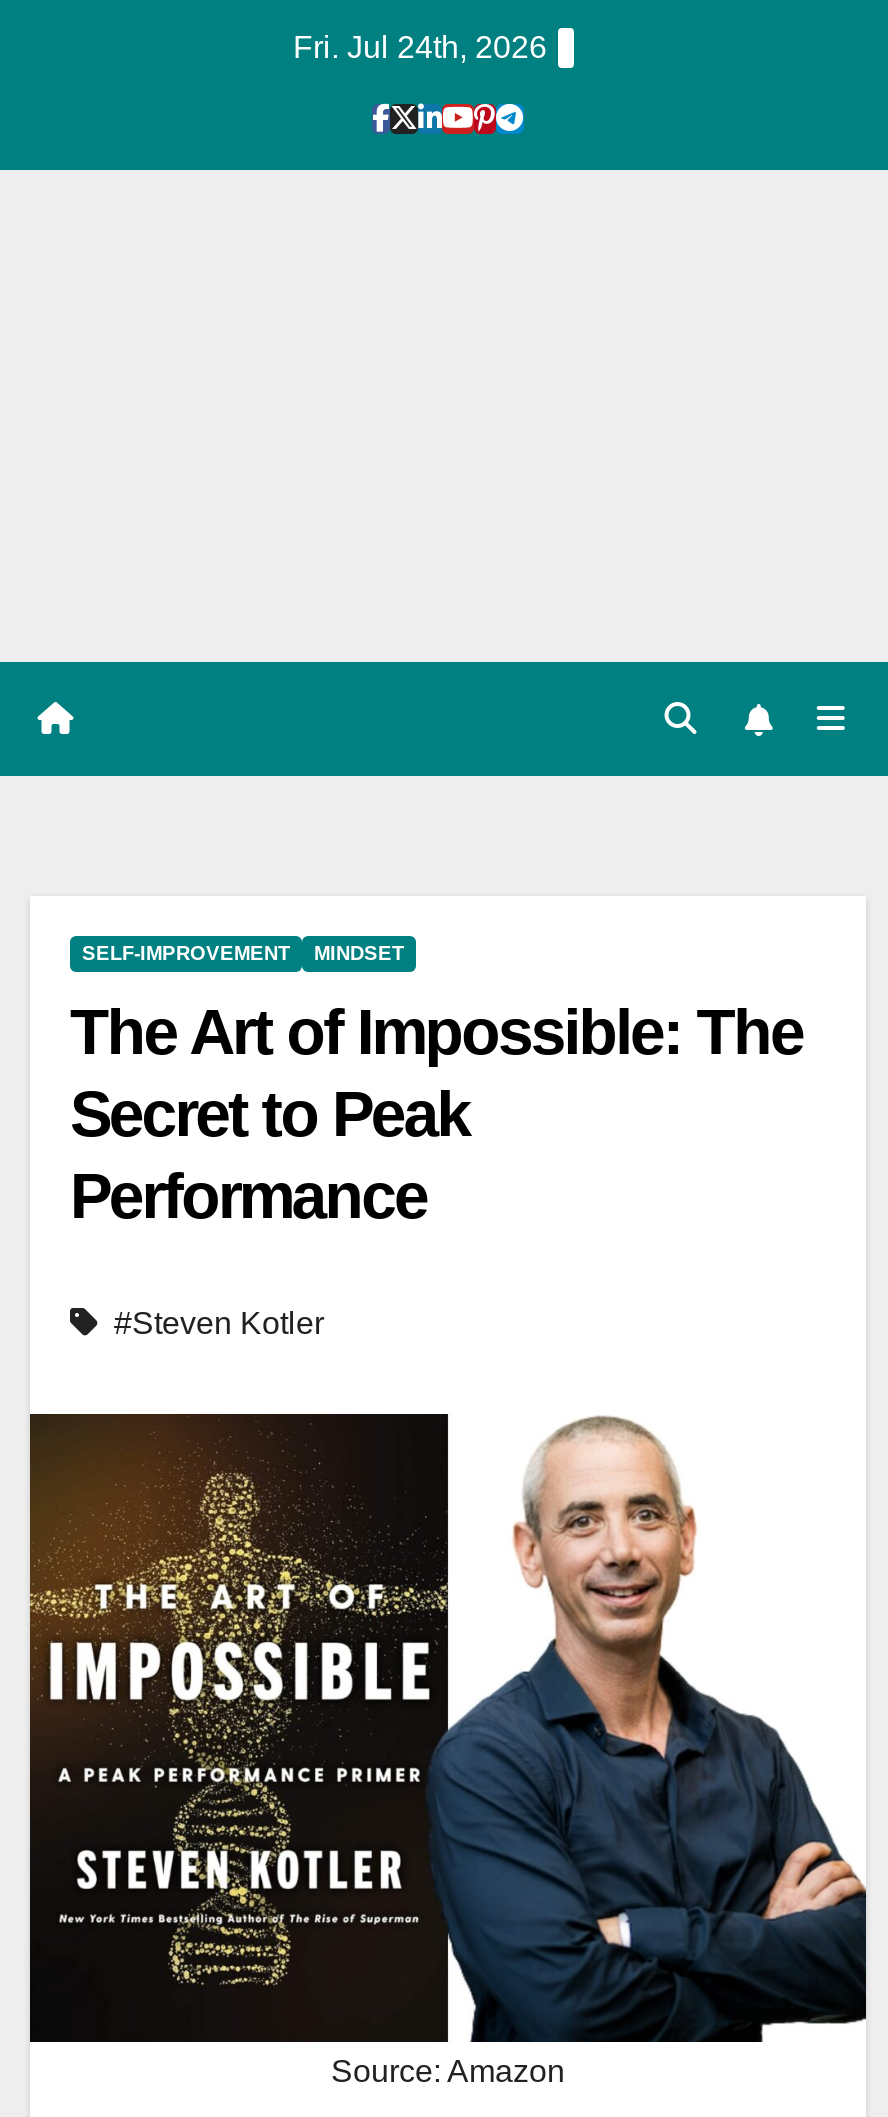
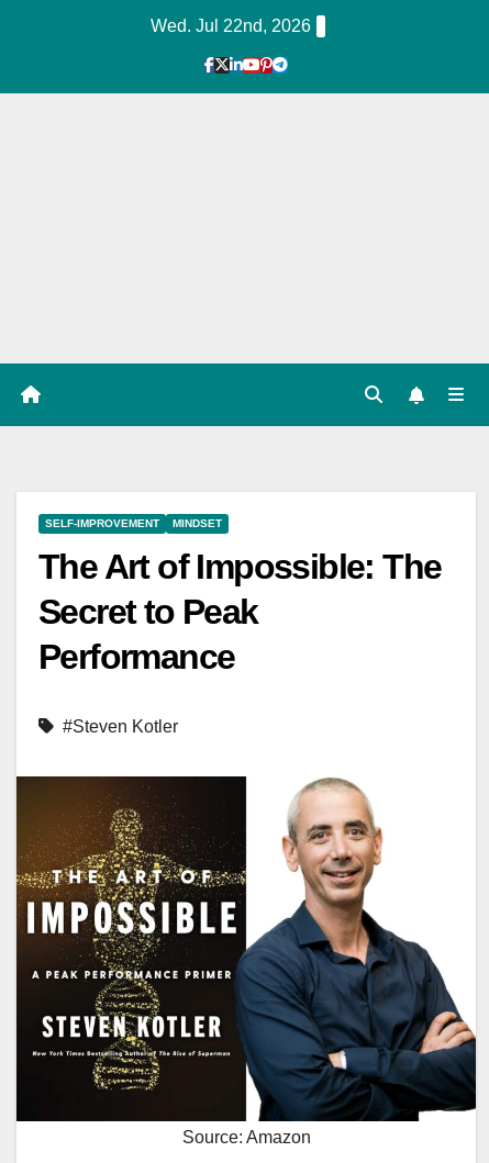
- Fri. Jul 24th, 2026
+ Wed. Jul 22nd, 2026
